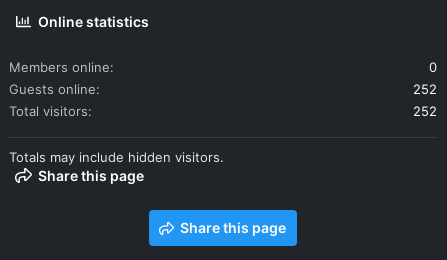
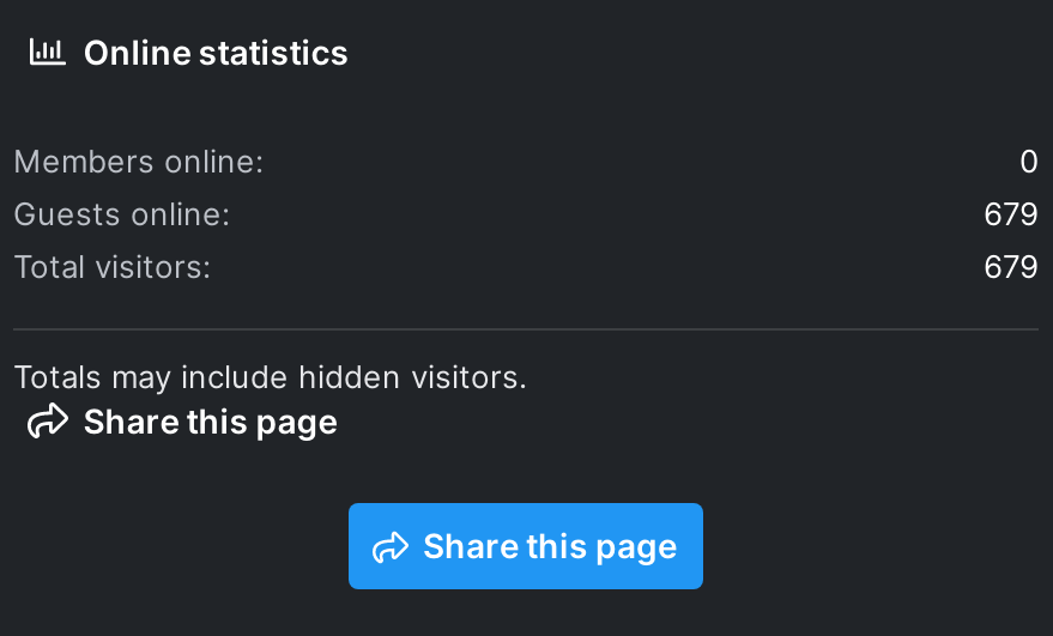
- 252
+ 679

- 252
+ 679
